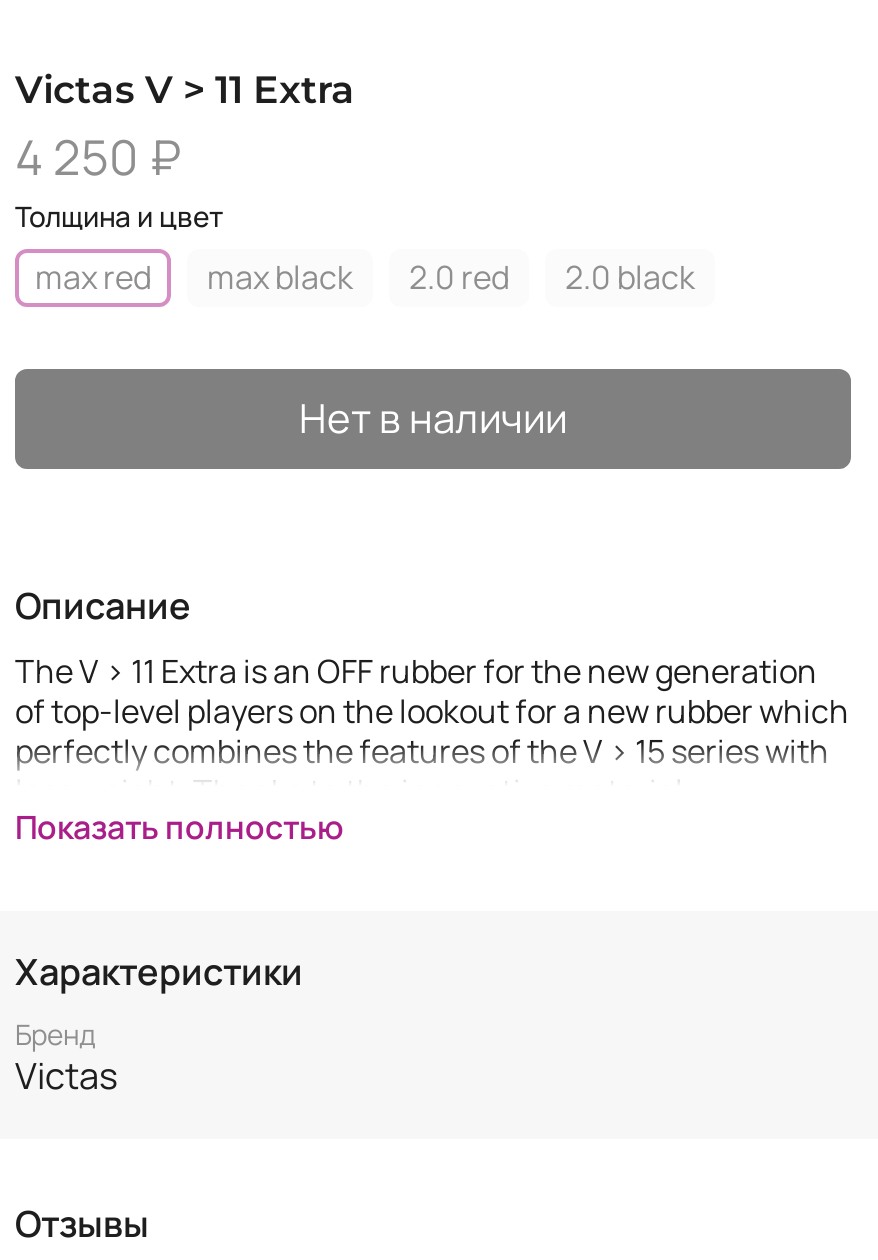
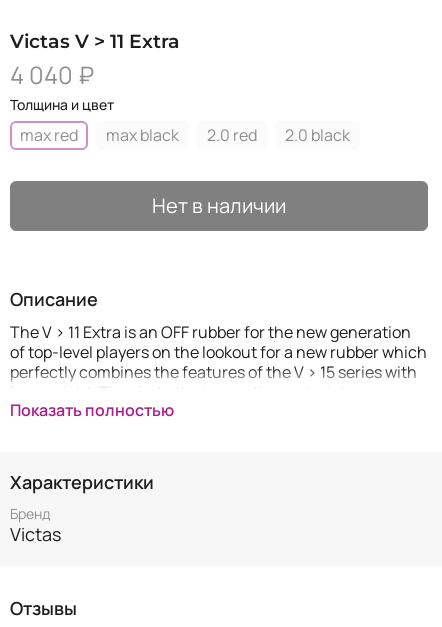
- 4 250 ₽
+ 4 040 ₽
